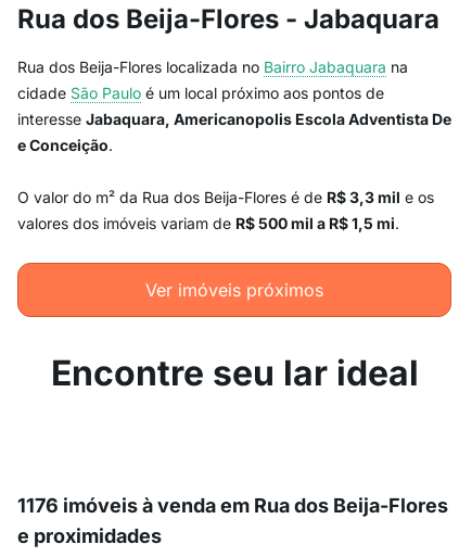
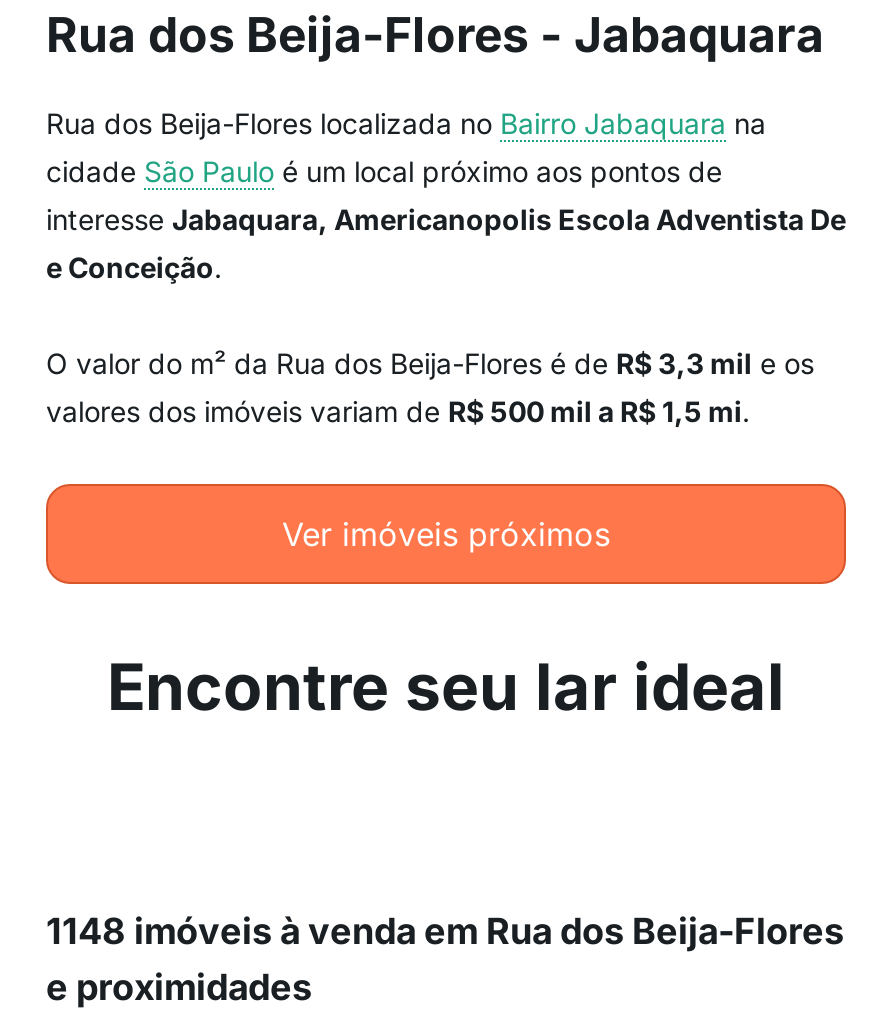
- 1176 imóveis à venda em Rua dos Beija-Flores
+ 1148 imóveis à venda em Rua dos Beija-Flores
